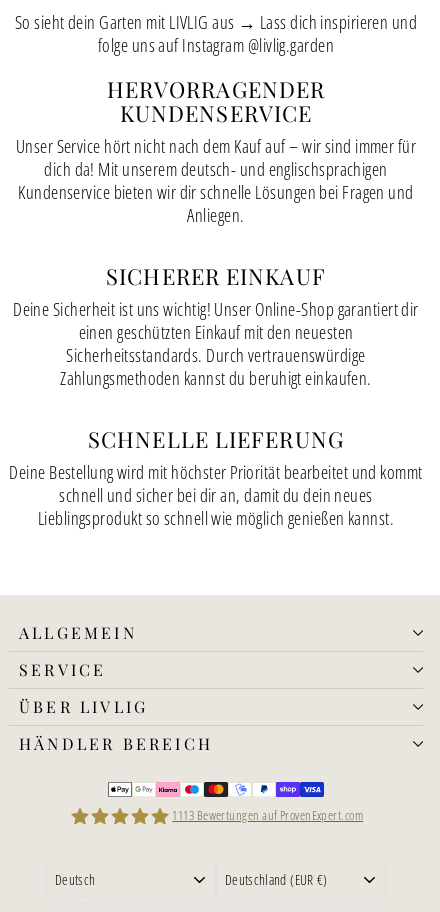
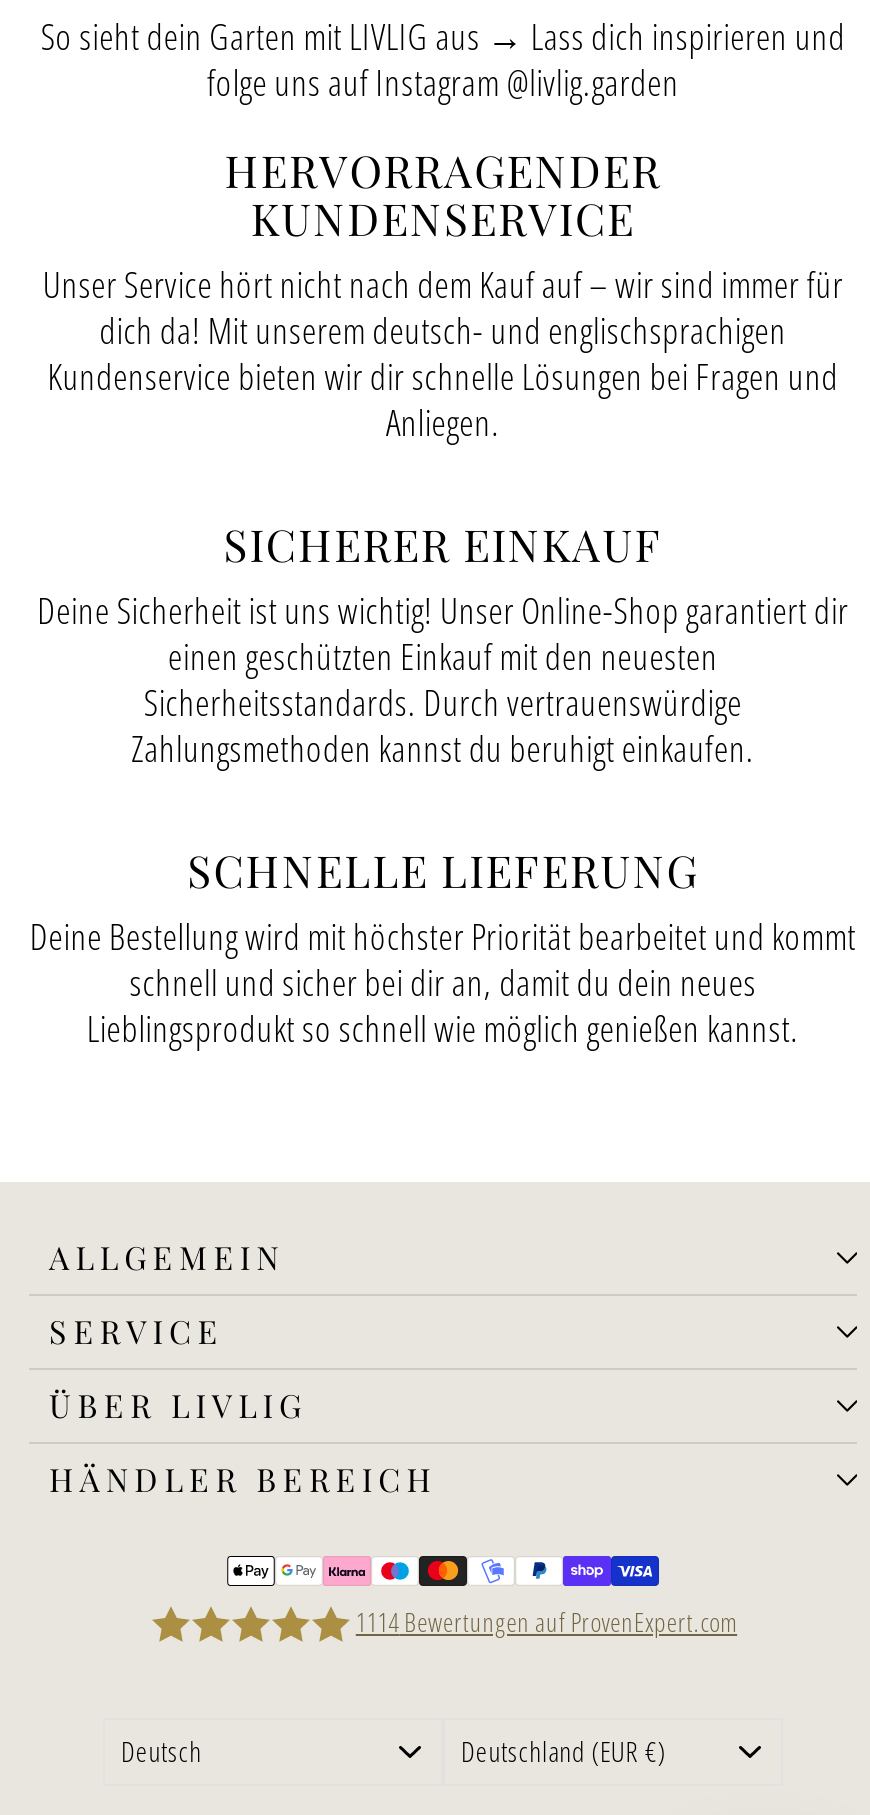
- 1113 Bewertungen auf ProvenExpert.com
+ 1114 Bewertungen auf ProvenExpert.com
